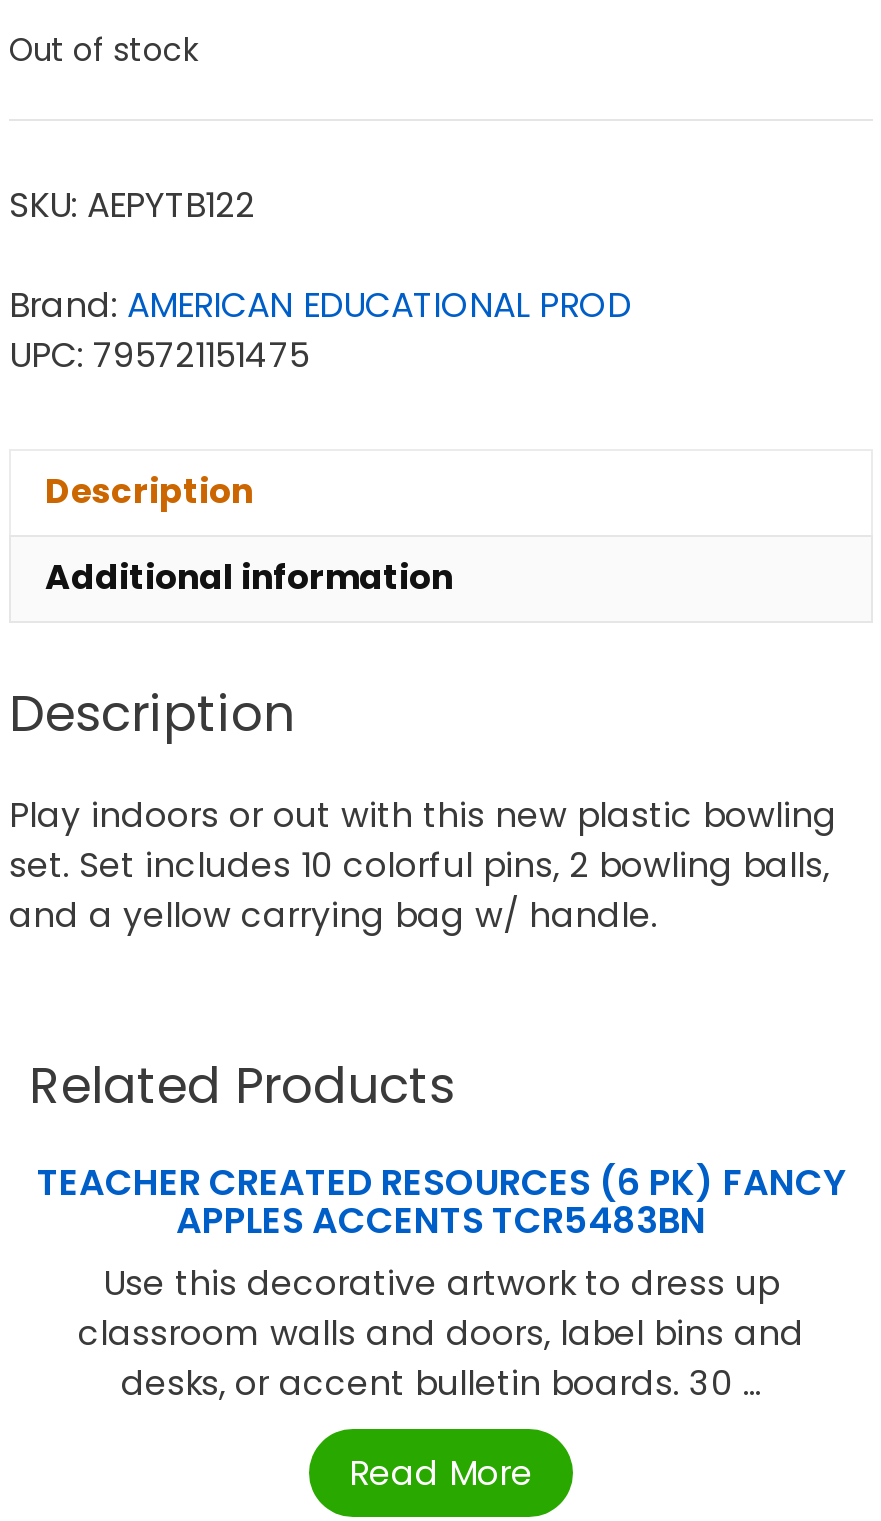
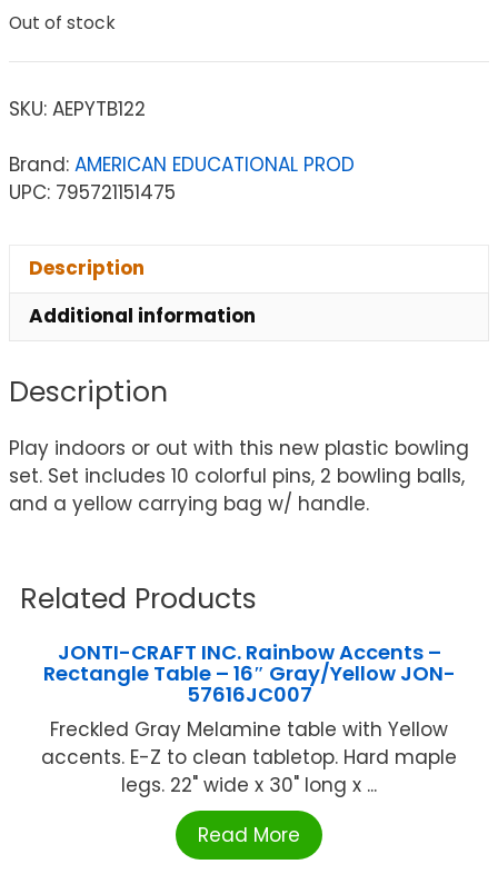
- TEACHER CREATED RESOURCES (6 PK) FANCY
- APPLES ACCENTS TCR5483BN
- Use this decorative artwork to dress up
- classroom walls and doors, label bins and
- desks, or accent bulletin boards. 30 ...
+ JONTI-CRAFT INC. Rainbow Accents –
+ Rectangle Table – 16″ Gray/Yellow JON-
+ 57616JC007
+ Freckled Gray Melamine table with Yellow
+ accents. E-Z to clean tabletop. Hard maple
+ legs. 22" wide x 30" long x ...
